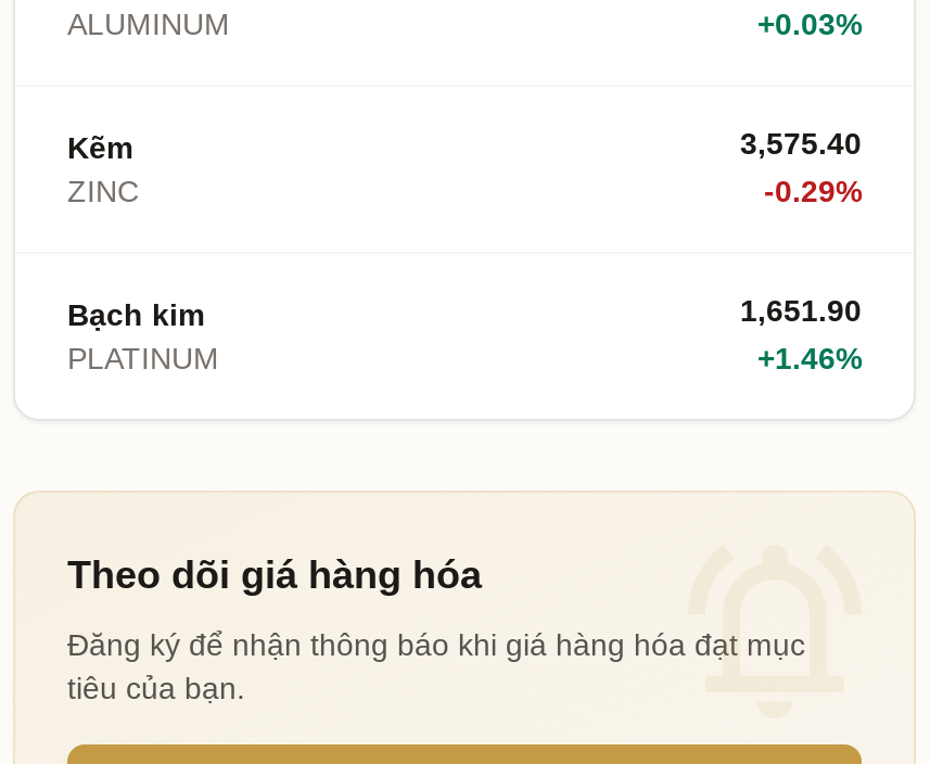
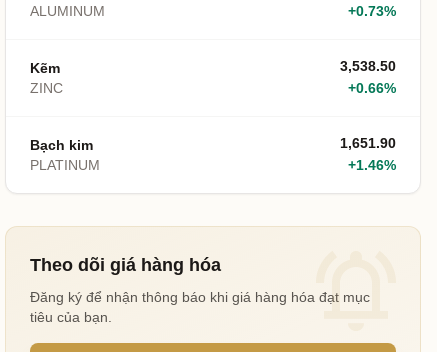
- +0.03%
+ +0.73%

- 3,575.40
+ 3,538.50

- -0.29%
+ +0.66%
